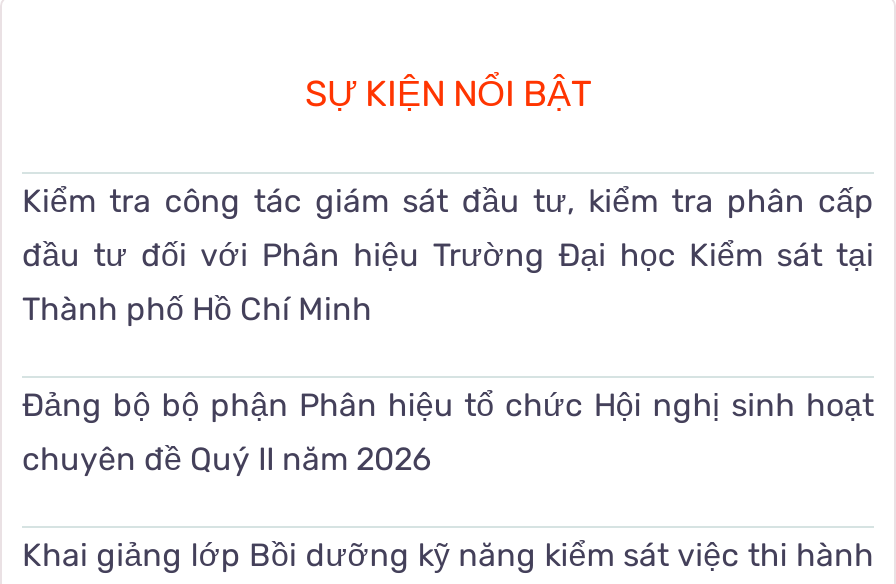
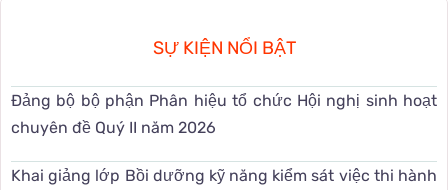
- Kiểm tra công tác giám sát đầu tư, kiểm tra phân cấp
- đầu tư đối với Phân hiệu Trường Đại học Kiểm sát tại
- Thành phố Hồ Chí Minh
